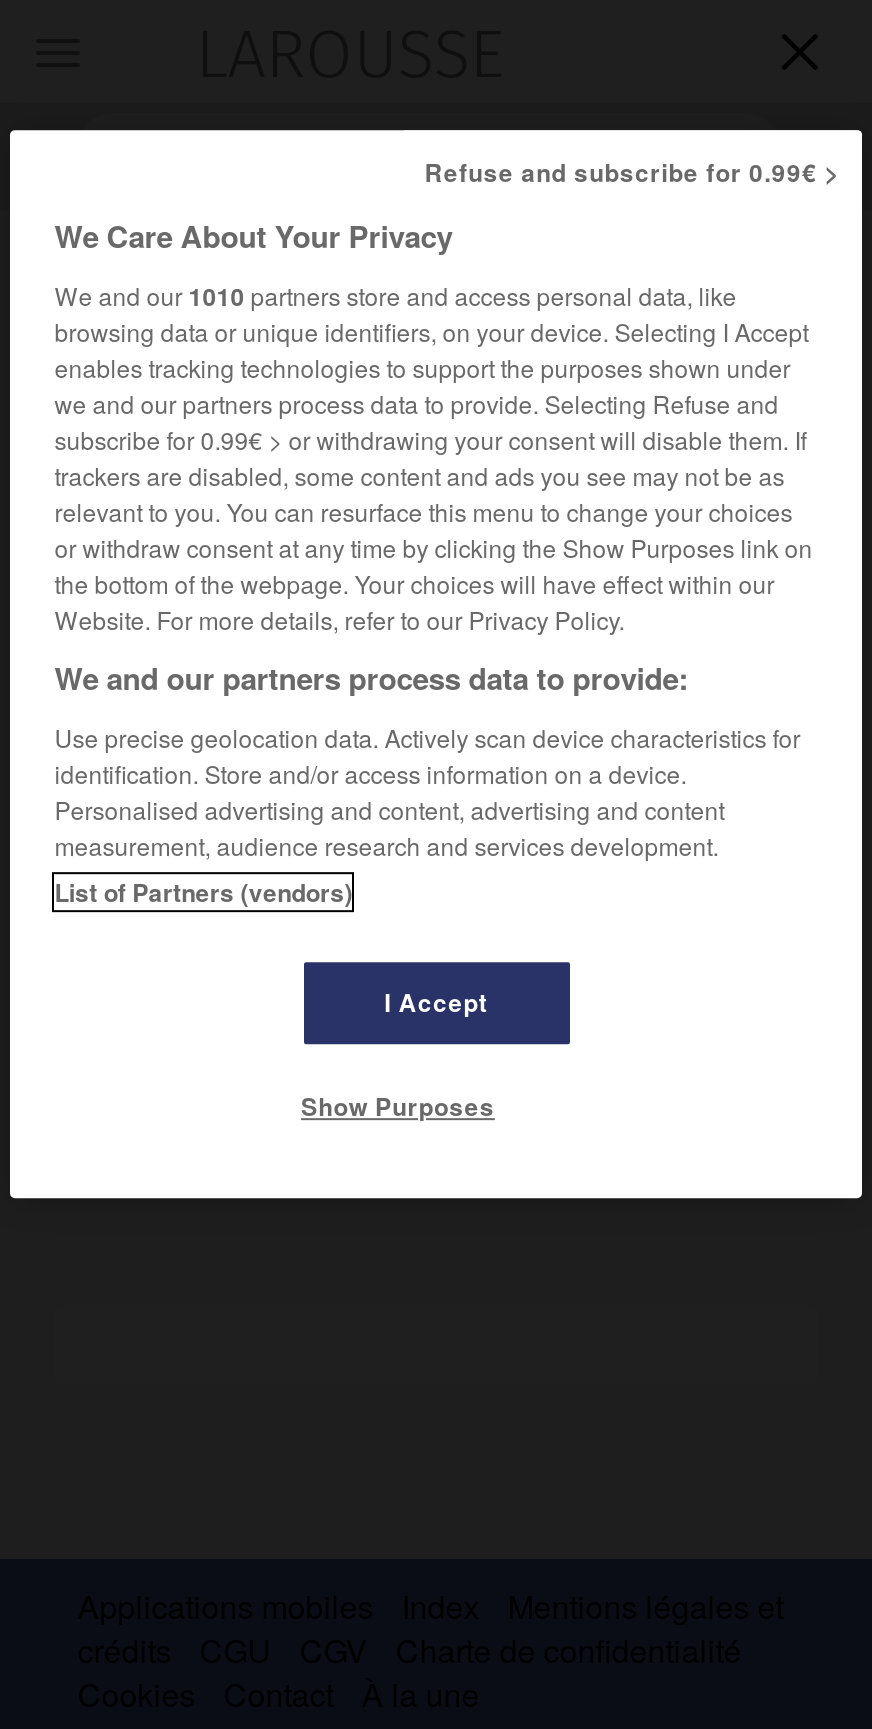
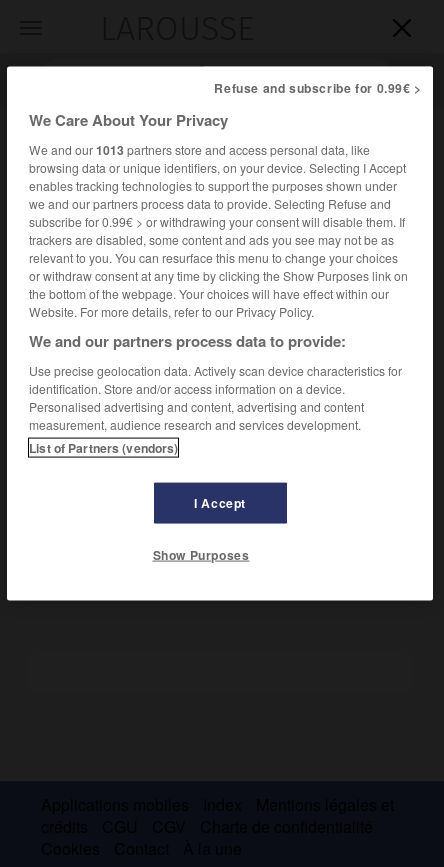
- We and our 1010 partners store and access personal data, like
+ We and our 1013 partners store and access personal data, like
